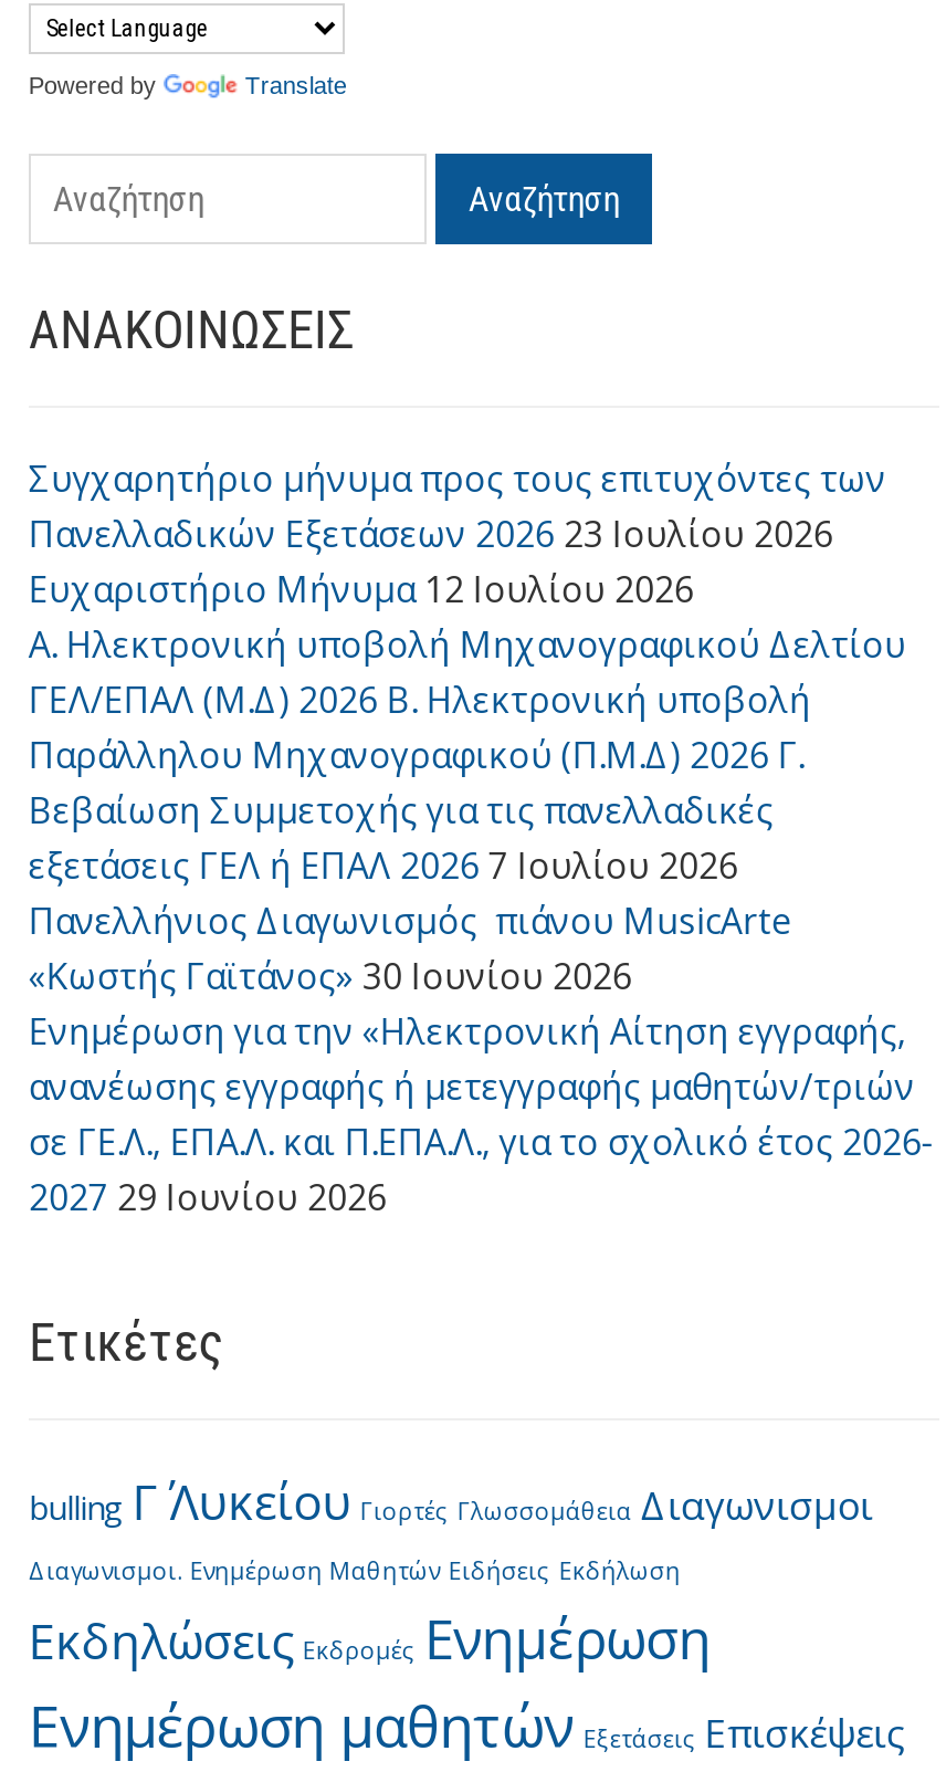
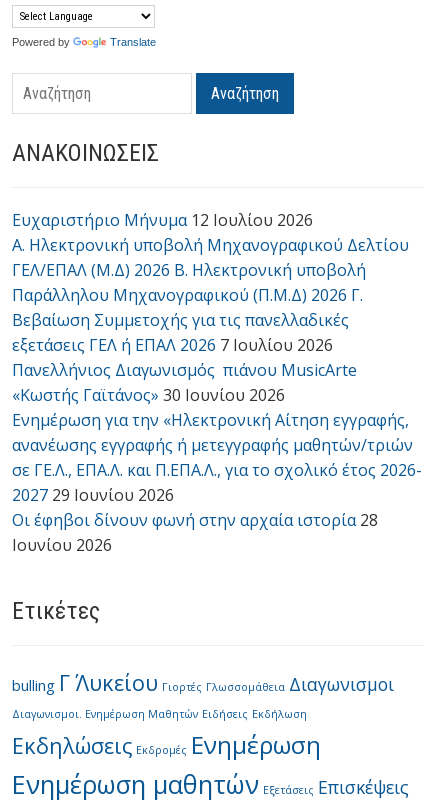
- Συγχαρητήριο μήνυμα προς τους επιτυχόντες των
- Πανελλαδικών Εξετάσεων 2026 23 Ιουλίου 2026

moved up: Ευχαριστήριο Μήνυμα 12 Ιουλίου 2026 | Α. Ηλεκτρονική υποβολή Μηχανογραφικού Δελτίου | ΓΕΛ/ΕΠΑΛ (Μ.Δ) 2026 Β. Ηλεκτρονική υποβολή | ... | σε ΓΕ.Λ., ΕΠΑ.Λ. και Π.ΕΠΑ.Λ., για το σχολικό έτος 2026- | 2027 29 Ιουνίου 2026

+ Οι έφηβοι δίνουν φωνή στην αρχαία ιστορία 28
+ Ιουνίου 2026
